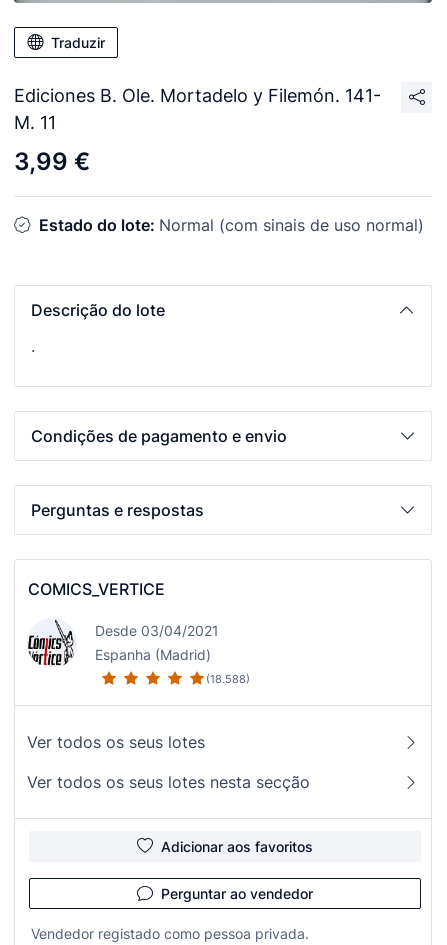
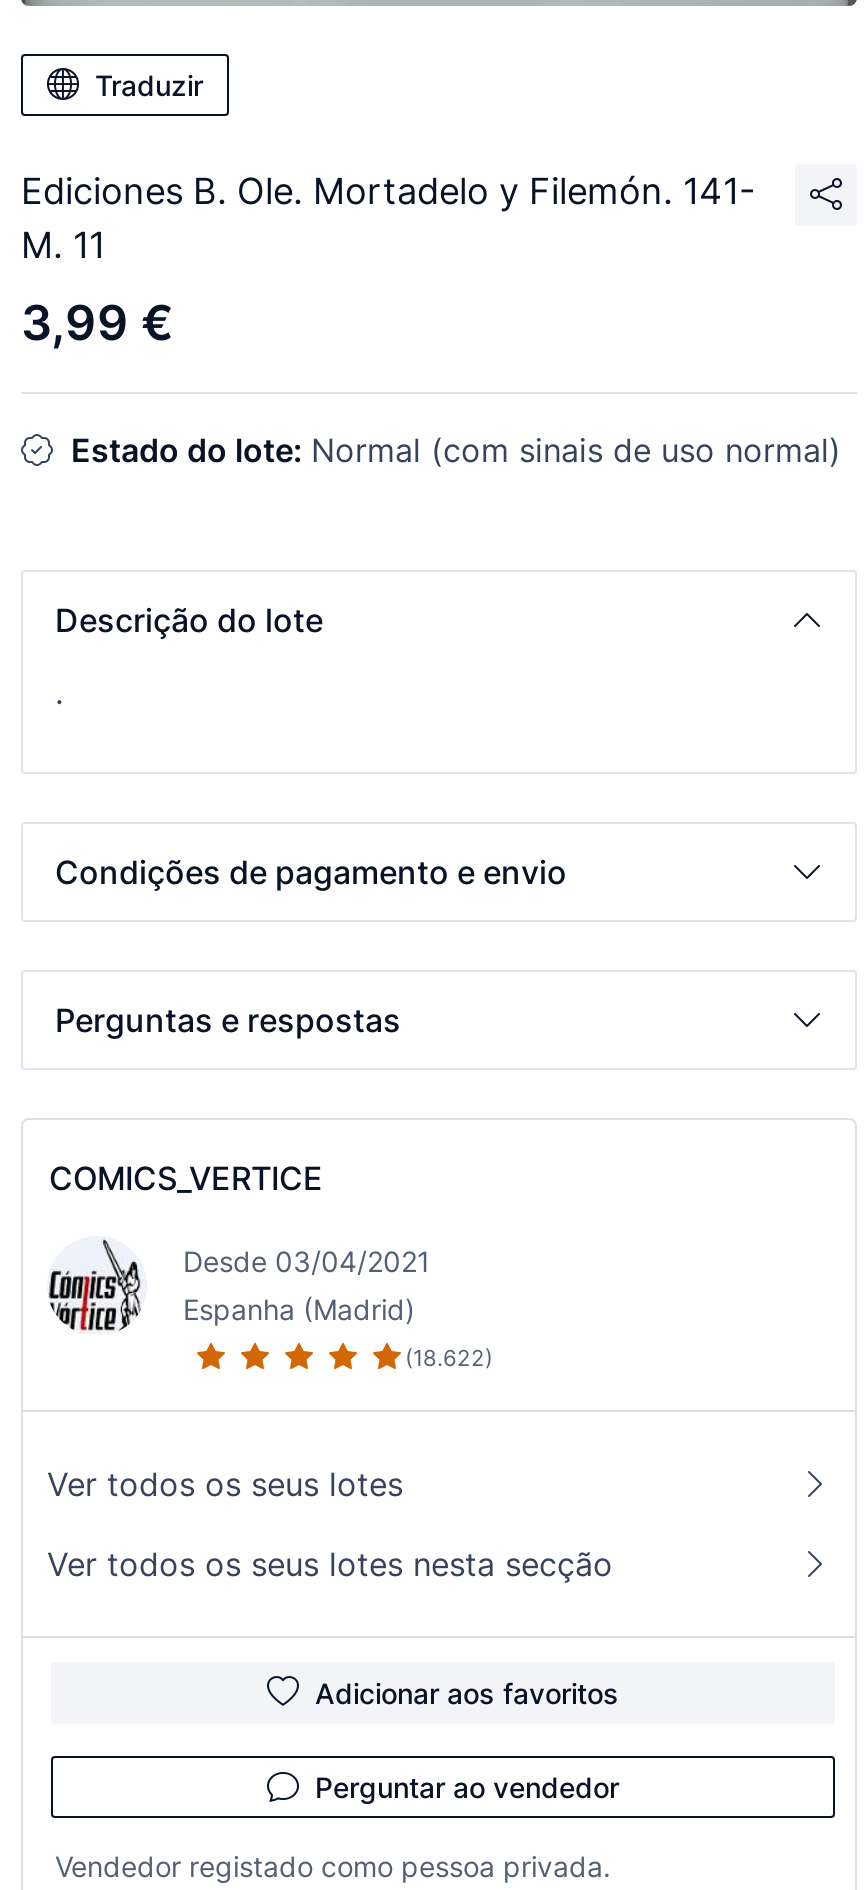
- (18.588)
+ (18.622)
